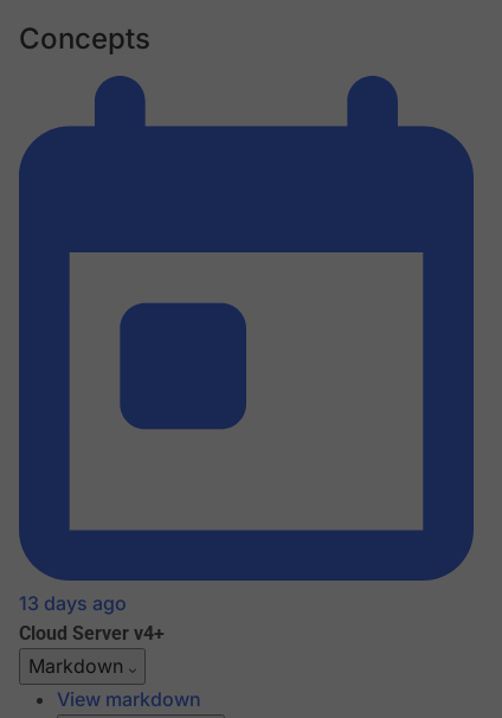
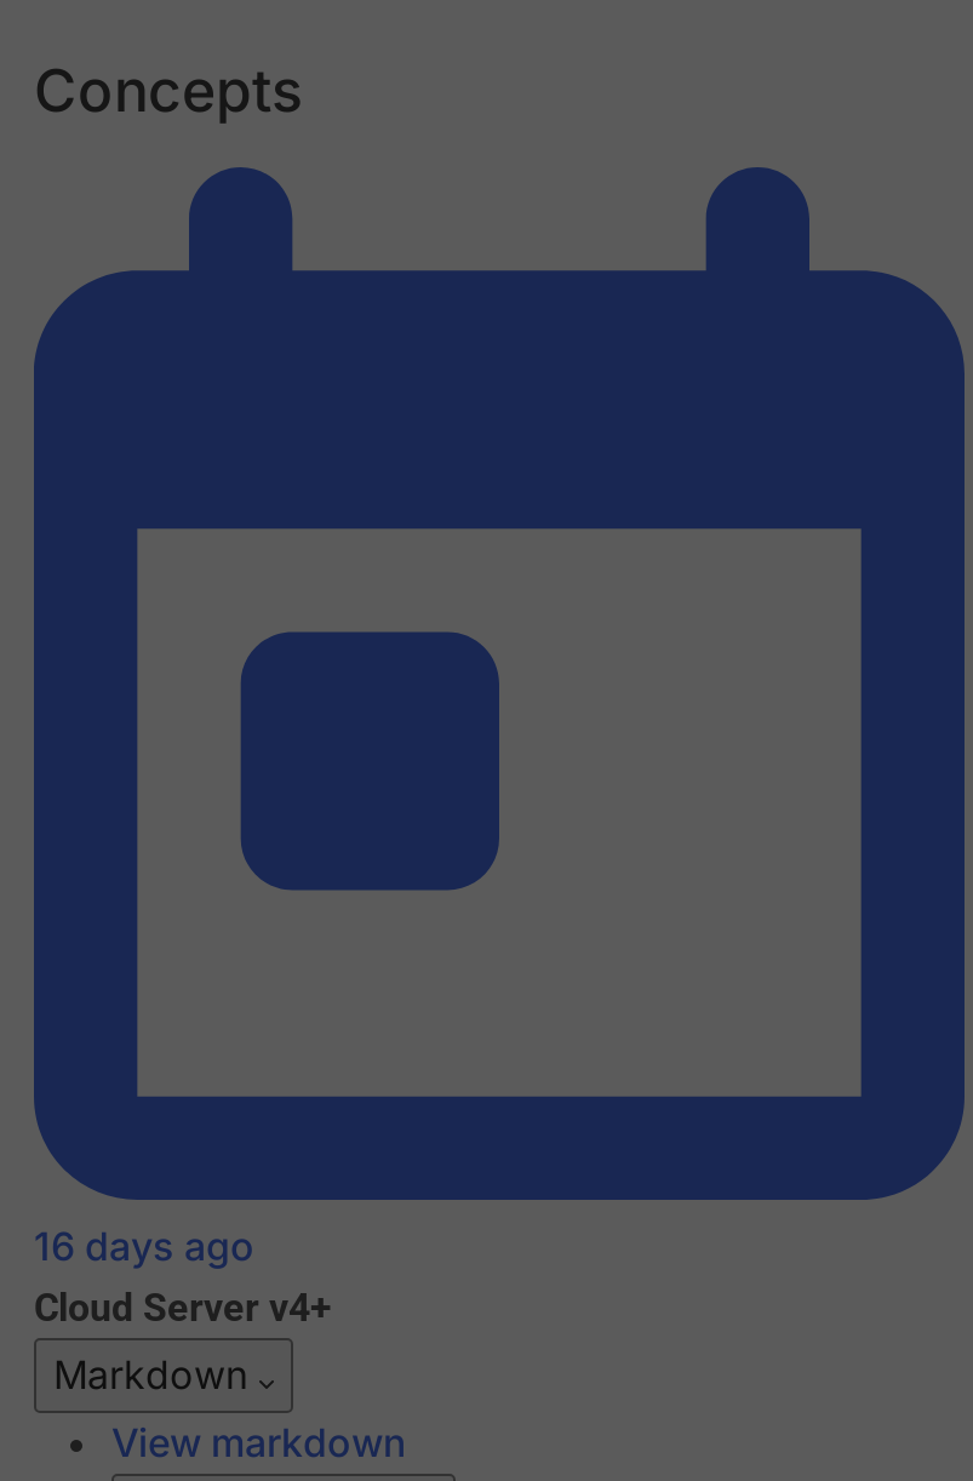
- 13 days ago
+ 16 days ago
